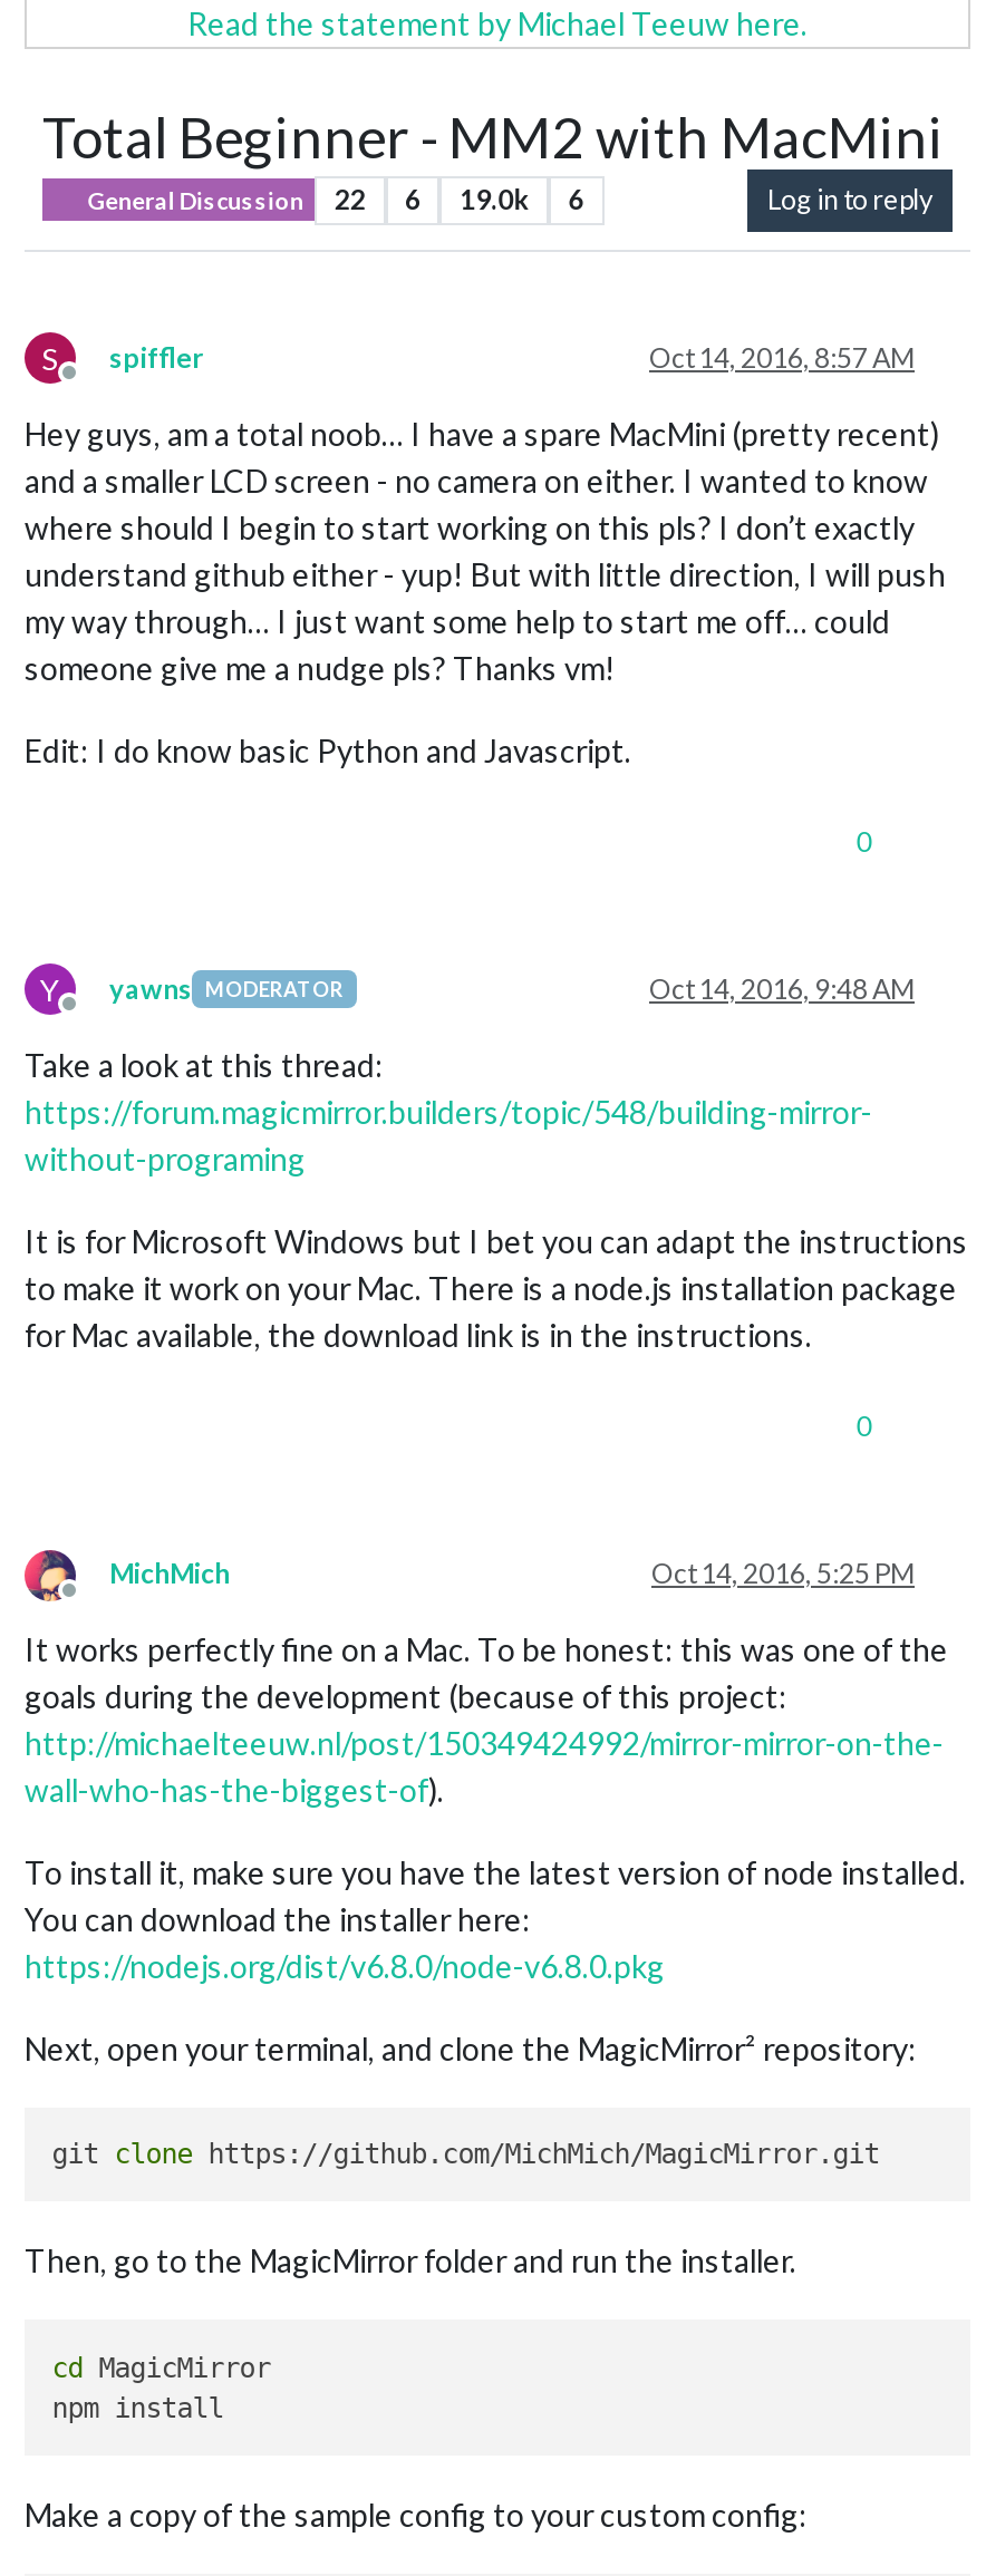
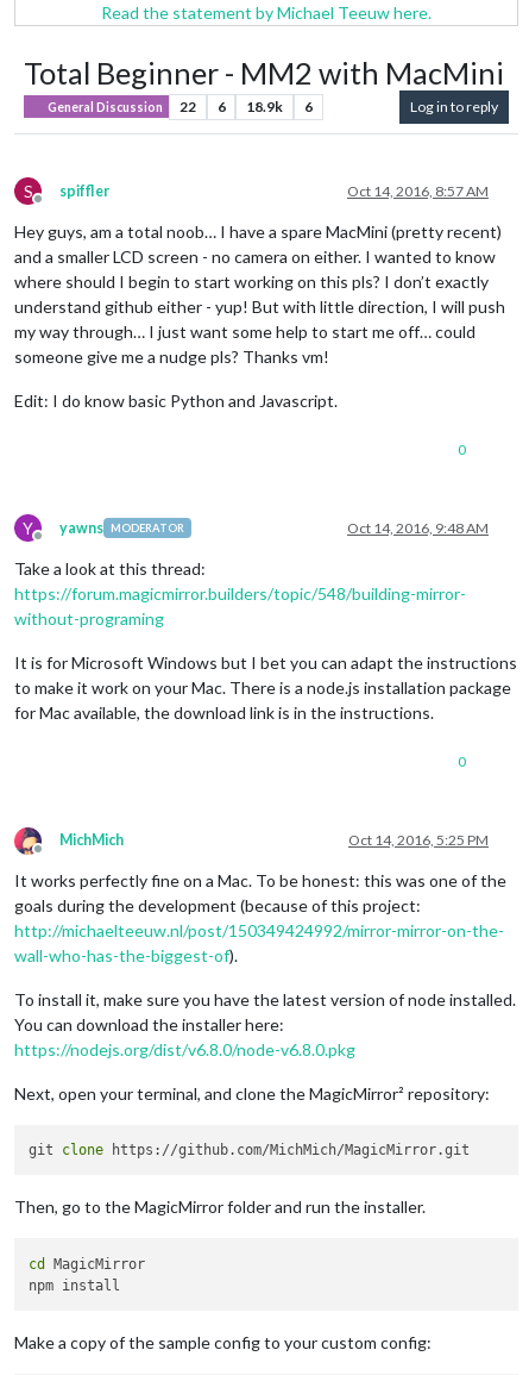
- General Discussion 22 6 19.0k 6
+ General Discussion 22 6 18.9k 6
